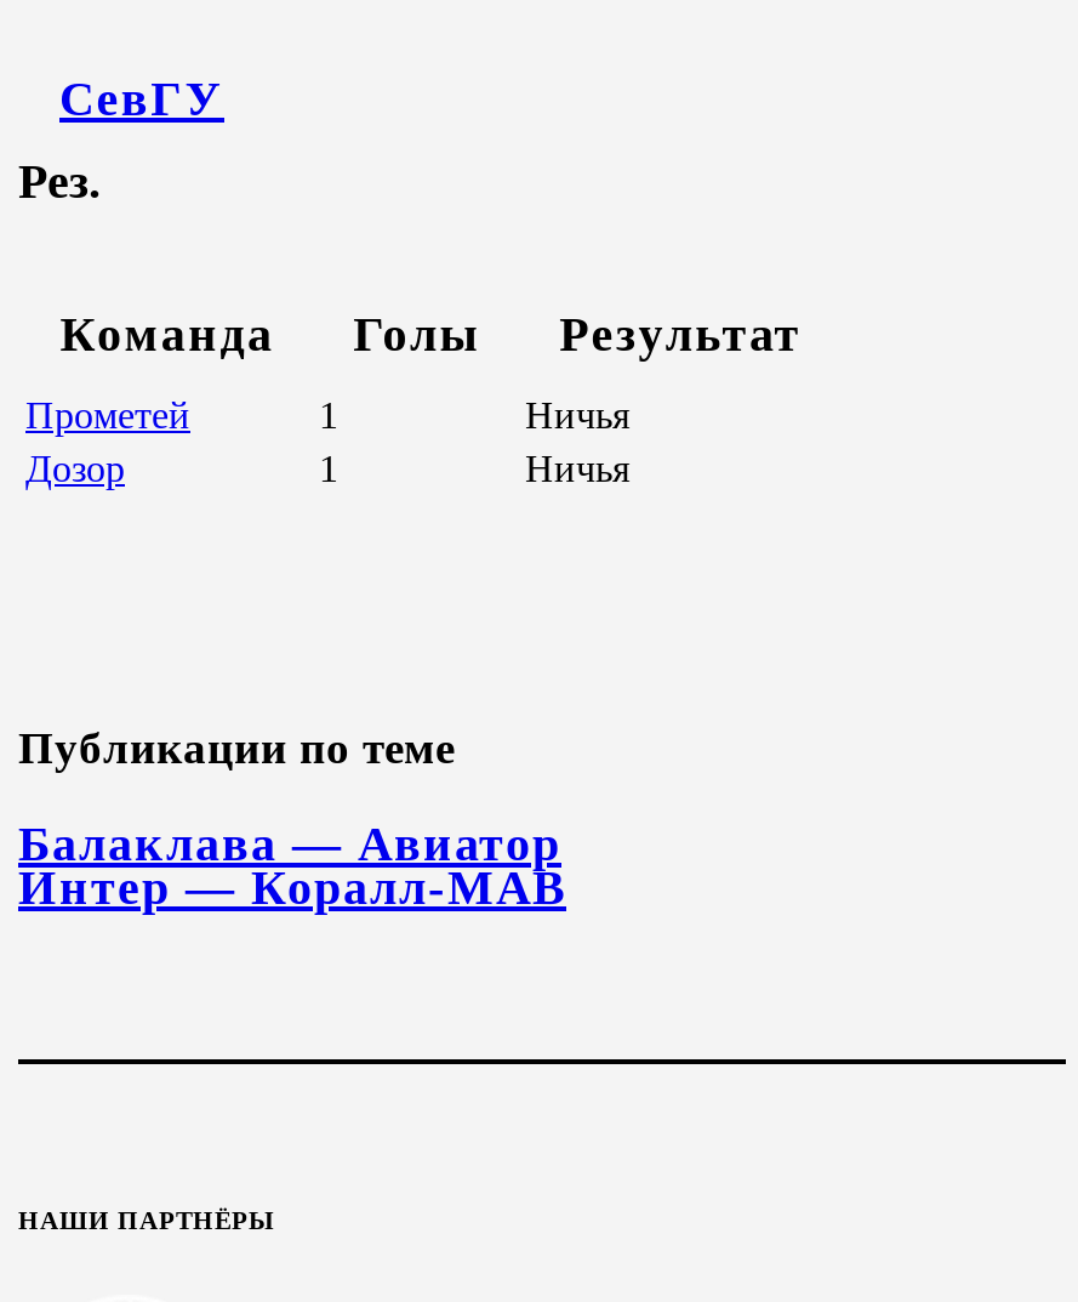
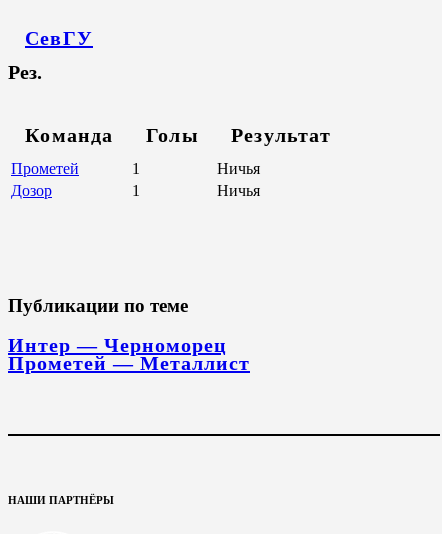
- Балаклава — Авиатор
- Интер — Коралл-МАВ
+ Интер — Черноморец
+ Прометей — Металлист
